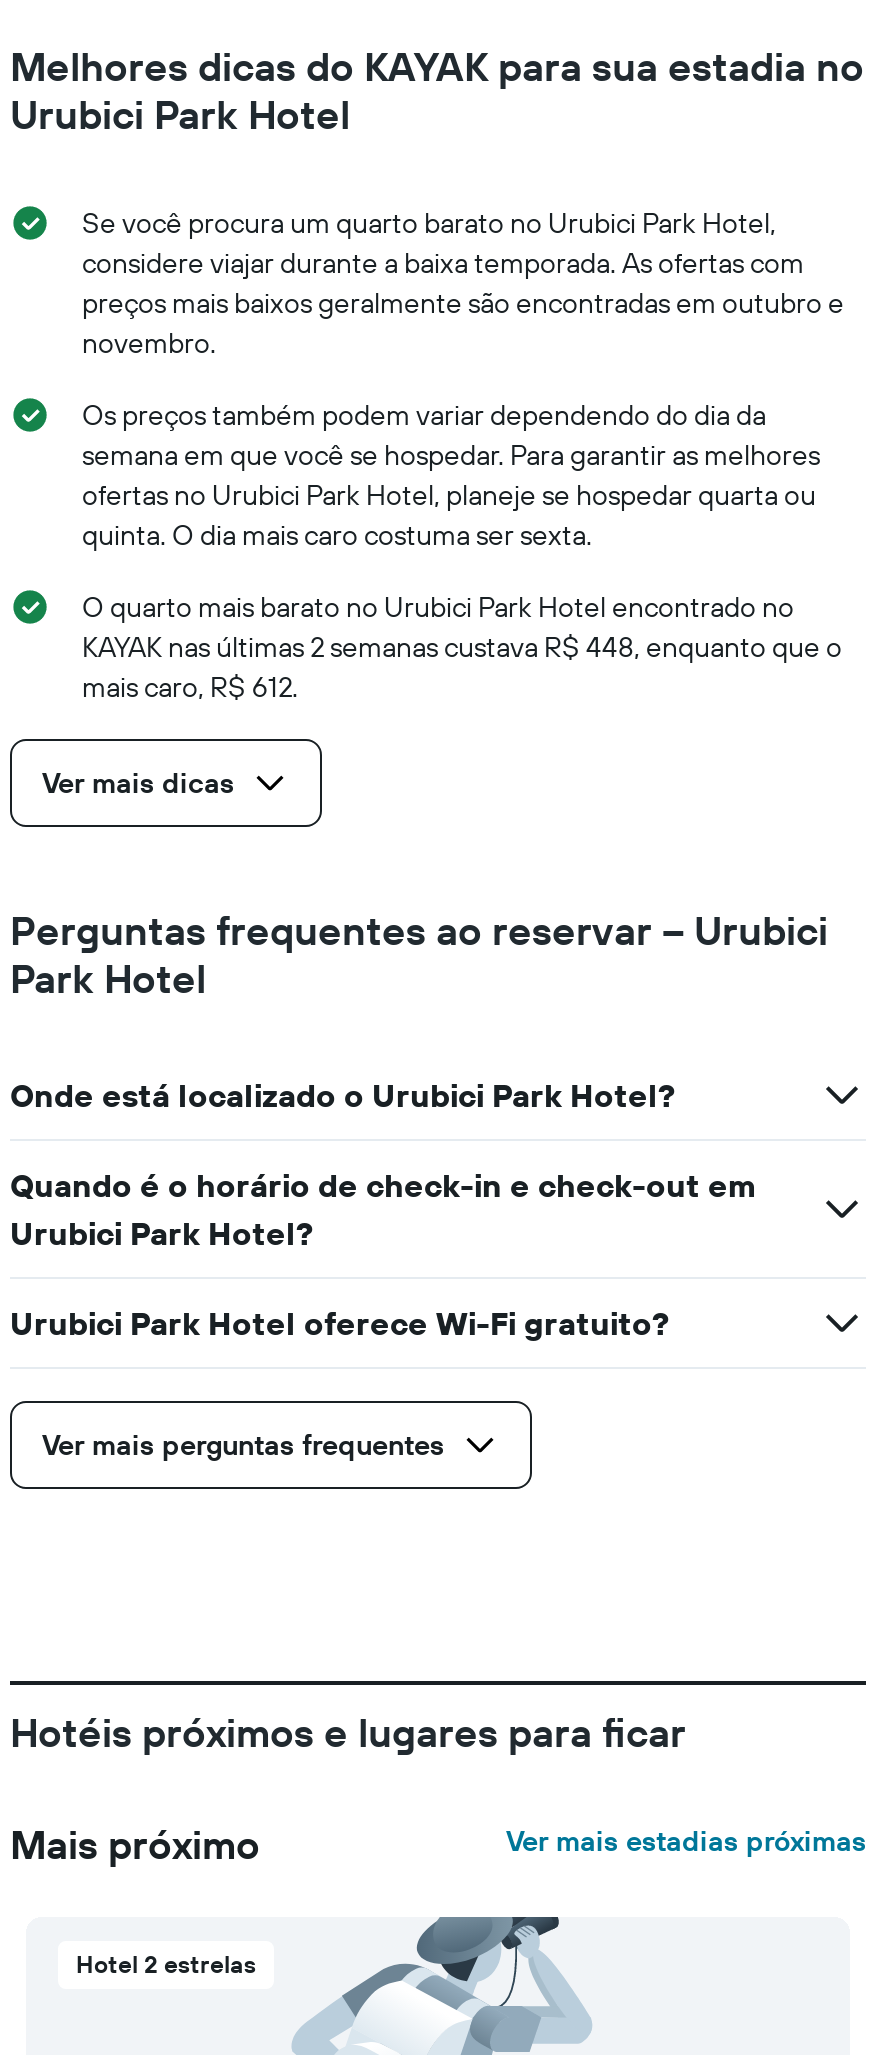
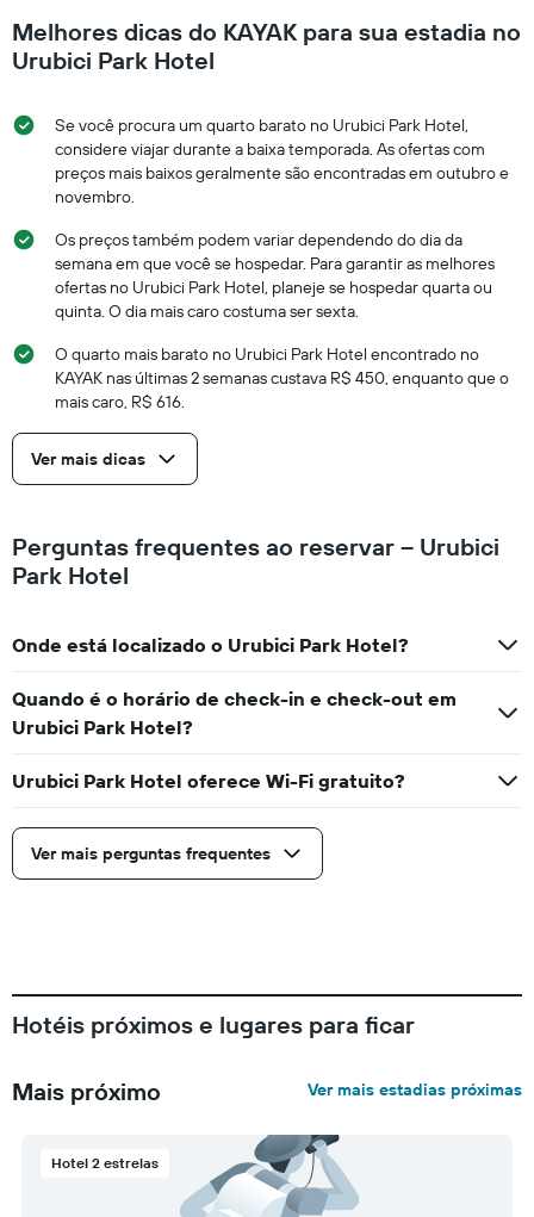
- KAYAK nas últimas 2 semanas custava R$ 448, enquanto que o
+ KAYAK nas últimas 2 semanas custava R$ 450, enquanto que o

- mais caro, R$ 612.
+ mais caro, R$ 616.
